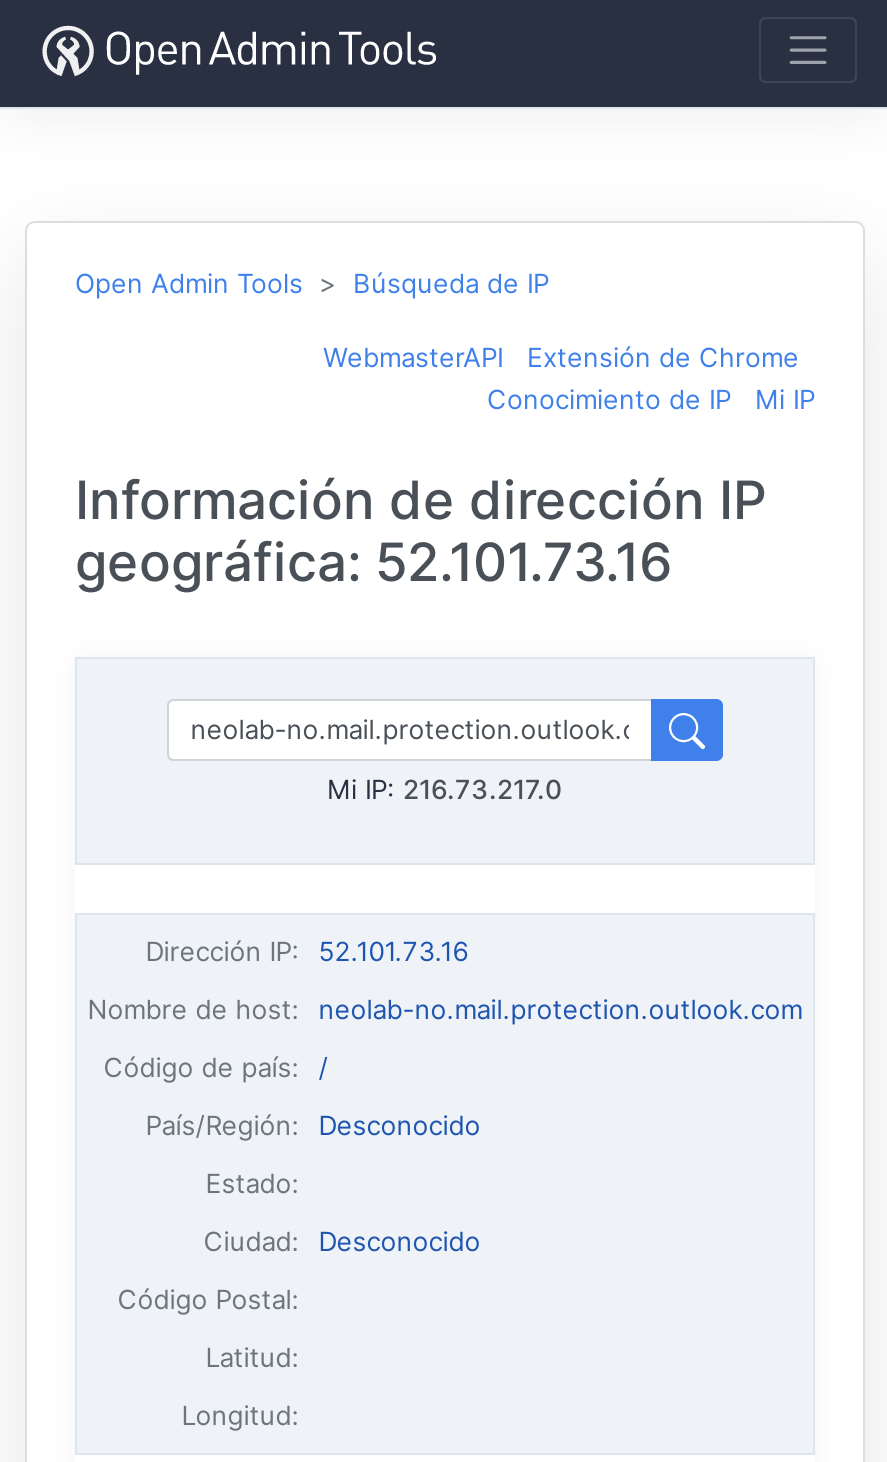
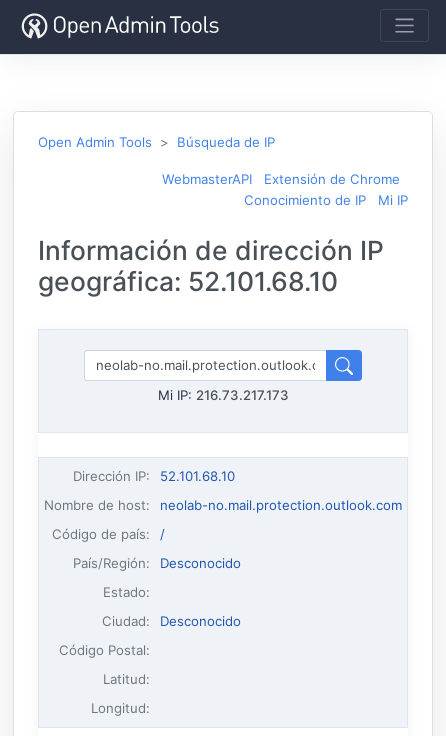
- geográfica: 52.101.73.16
+ geográfica: 52.101.68.10

- Mi IP: 216.73.217.0
+ Mi IP: 216.73.217.173

- Dirección IP: 52.101.73.16
+ Dirección IP: 52.101.68.10
